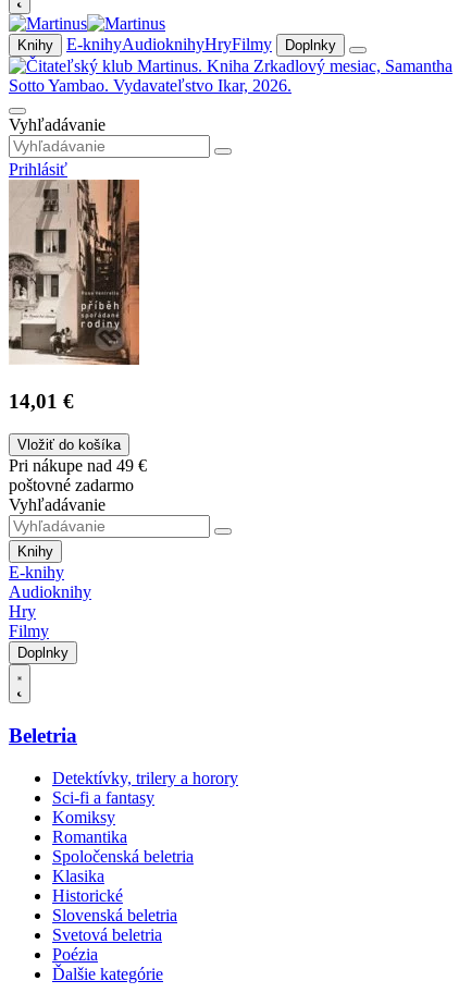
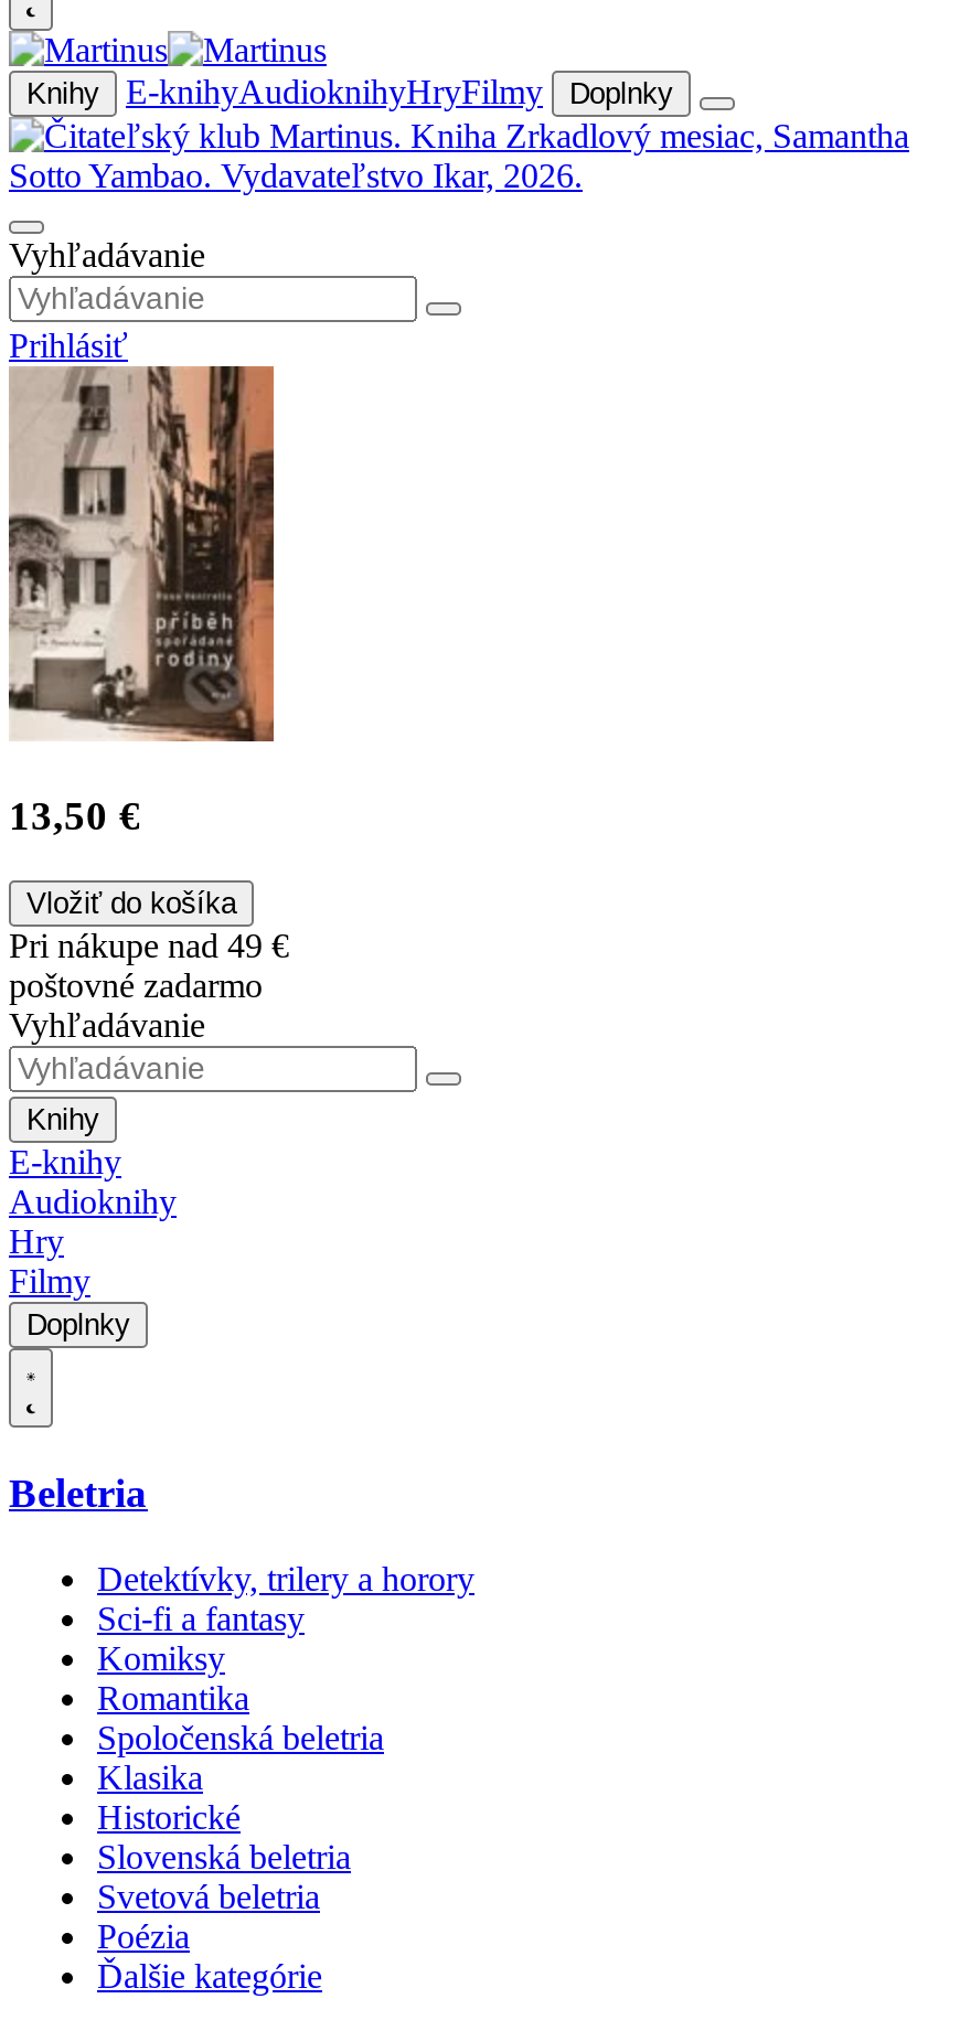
- 14,01 €
+ 13,50 €
